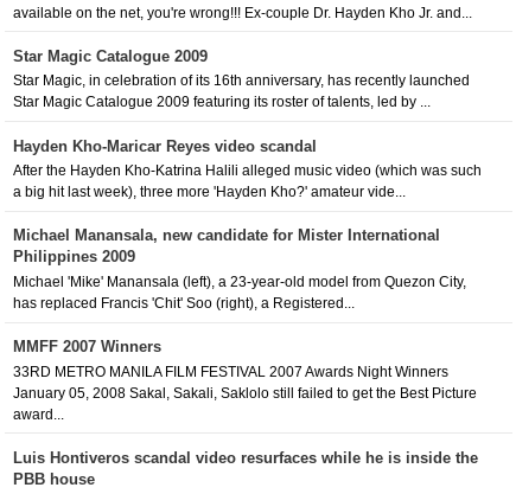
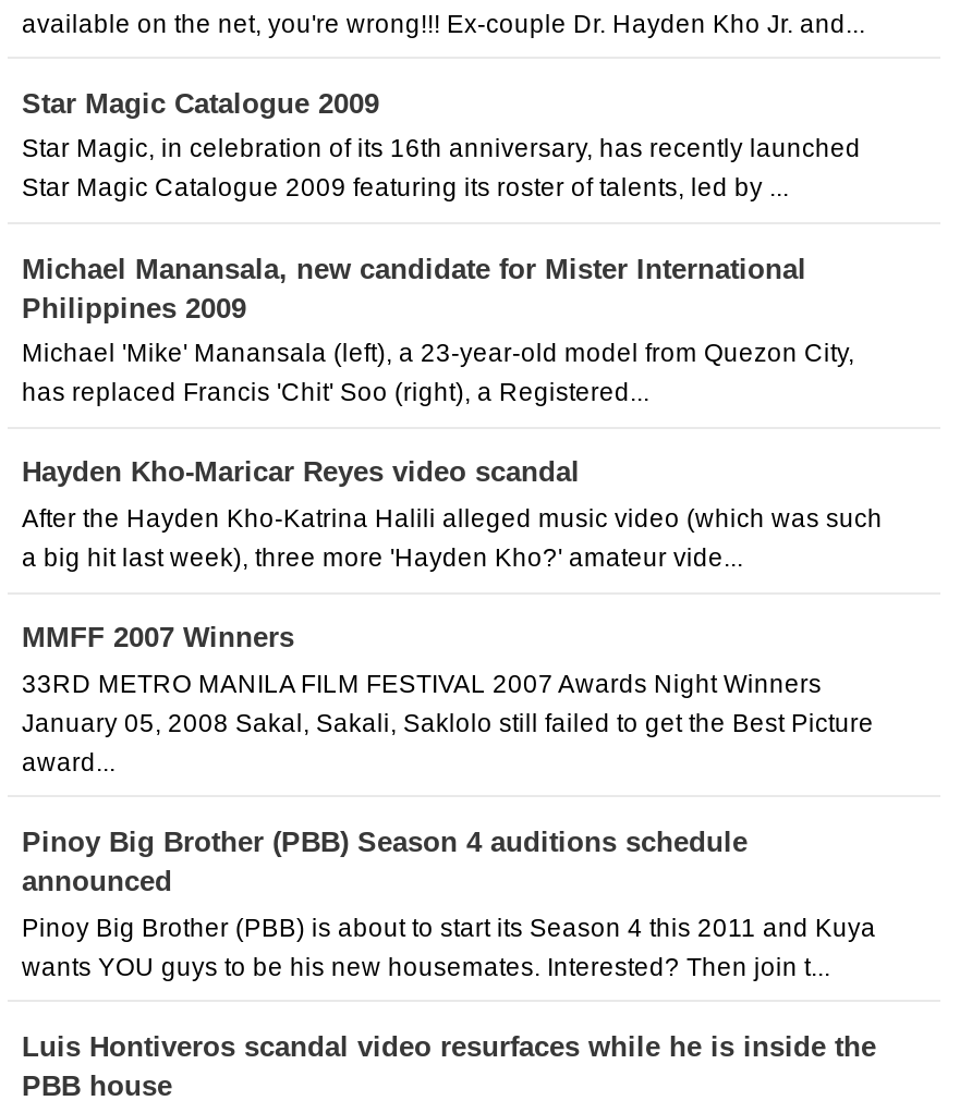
moved down: Hayden Kho-Maricar Reyes video scandal | After the Hayden Kho-Katrina Halili alleged music video (which was such | a big hit last week), three more 'Hayden Kho?' amateur vide...

moved up: Michael Manansala, new candidate for Mister International | Philippines 2009 | Michael 'Mike' Manansala (left), a 23-year-old model from Quezon City, | has replaced Francis 'Chit' Soo (right), a Registered...

+ Pinoy Big Brother (PBB) Season 4 auditions schedule
+ announced
+ Pinoy Big Brother (PBB) is about to start its Season 4 this 2011 and Kuya
+ wants YOU guys to be his new housemates. Interested? Then join t...
